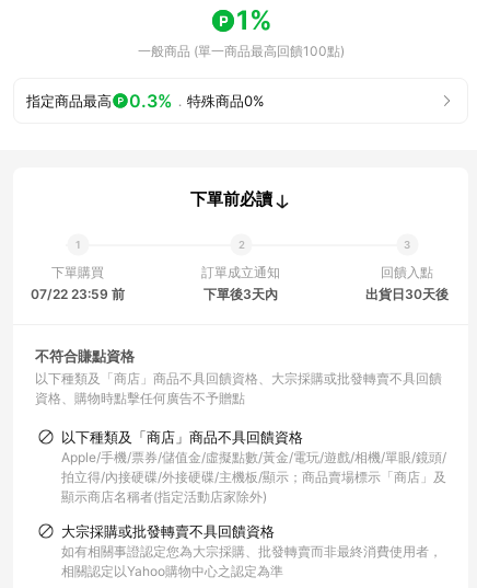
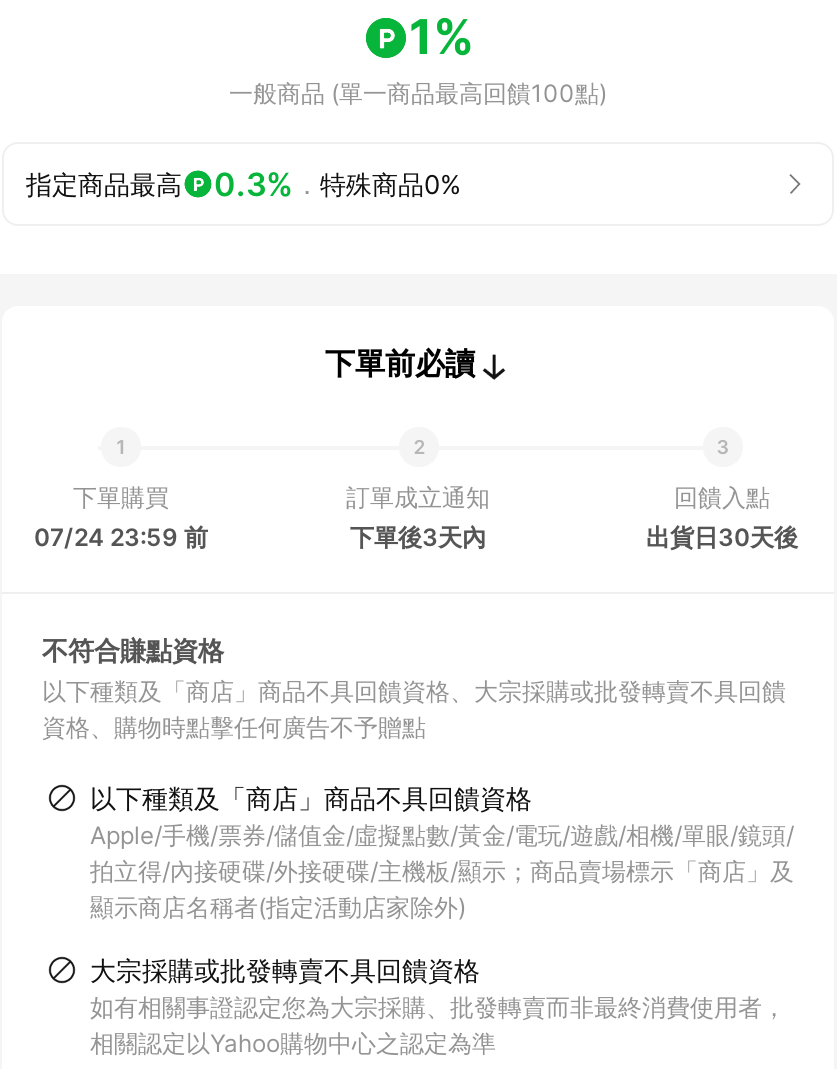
- 07/22 23:59 前
+ 07/24 23:59 前
